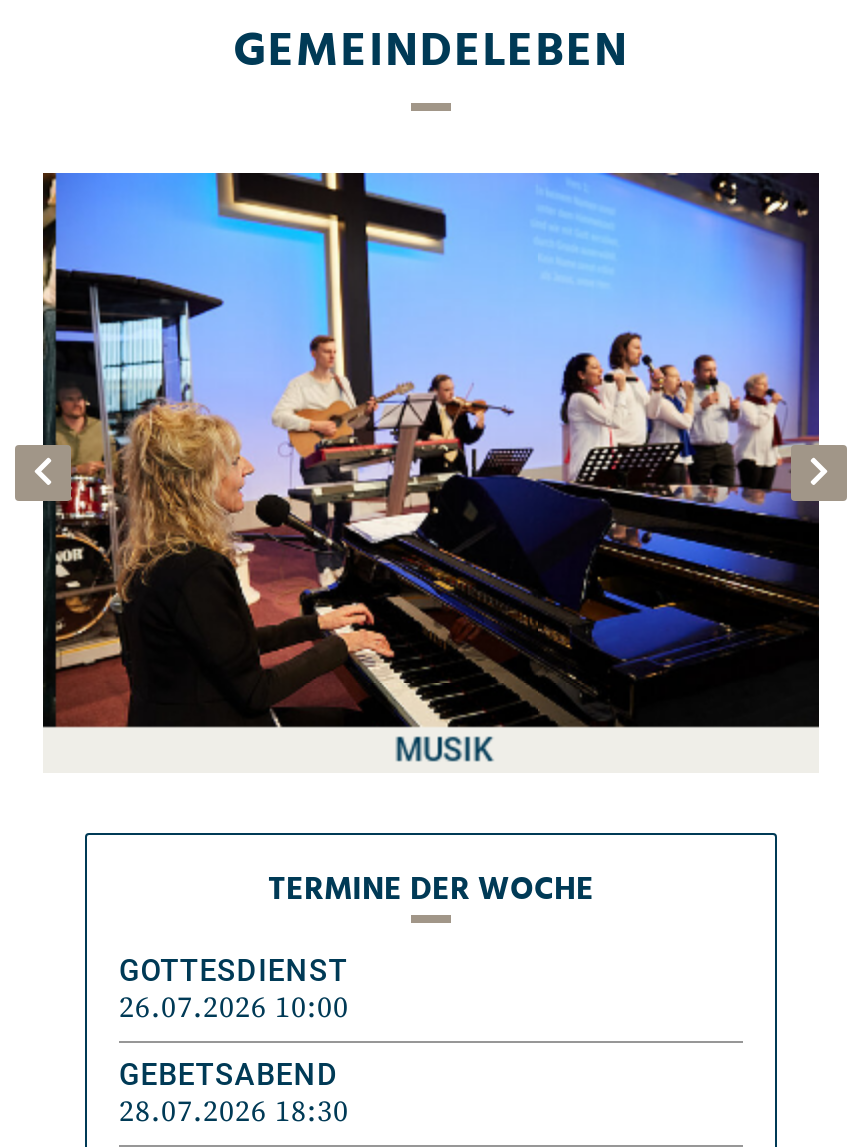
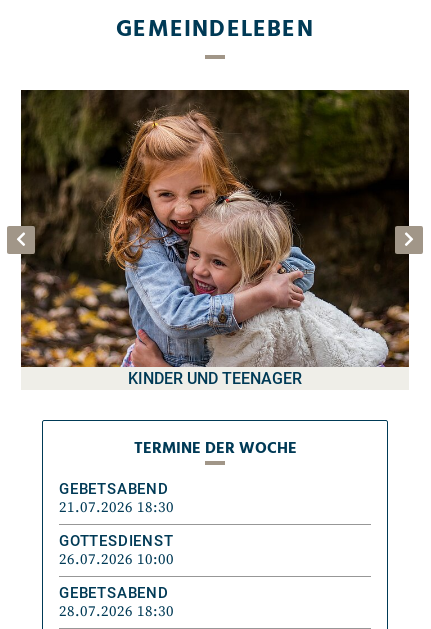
- [image]
- MUSIK
+ [image]
+ KINDER UND TEENAGER

+ GEBETSABEND
+ 21.07.2026 18:30
